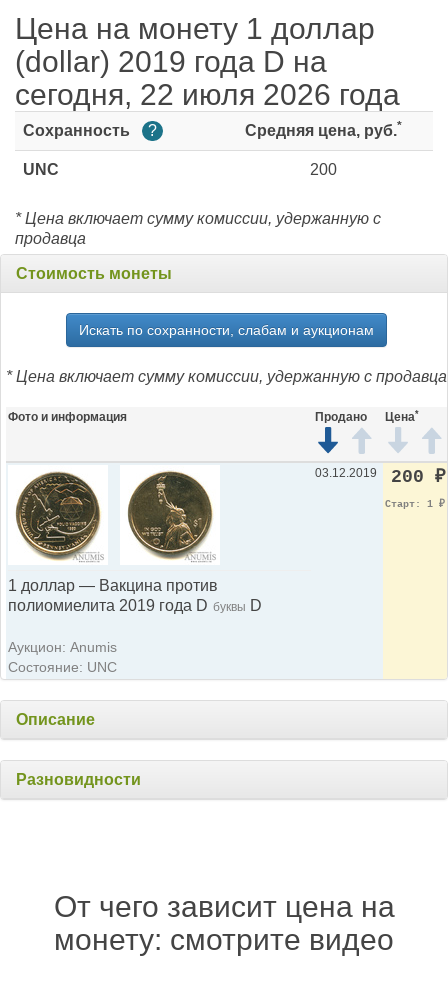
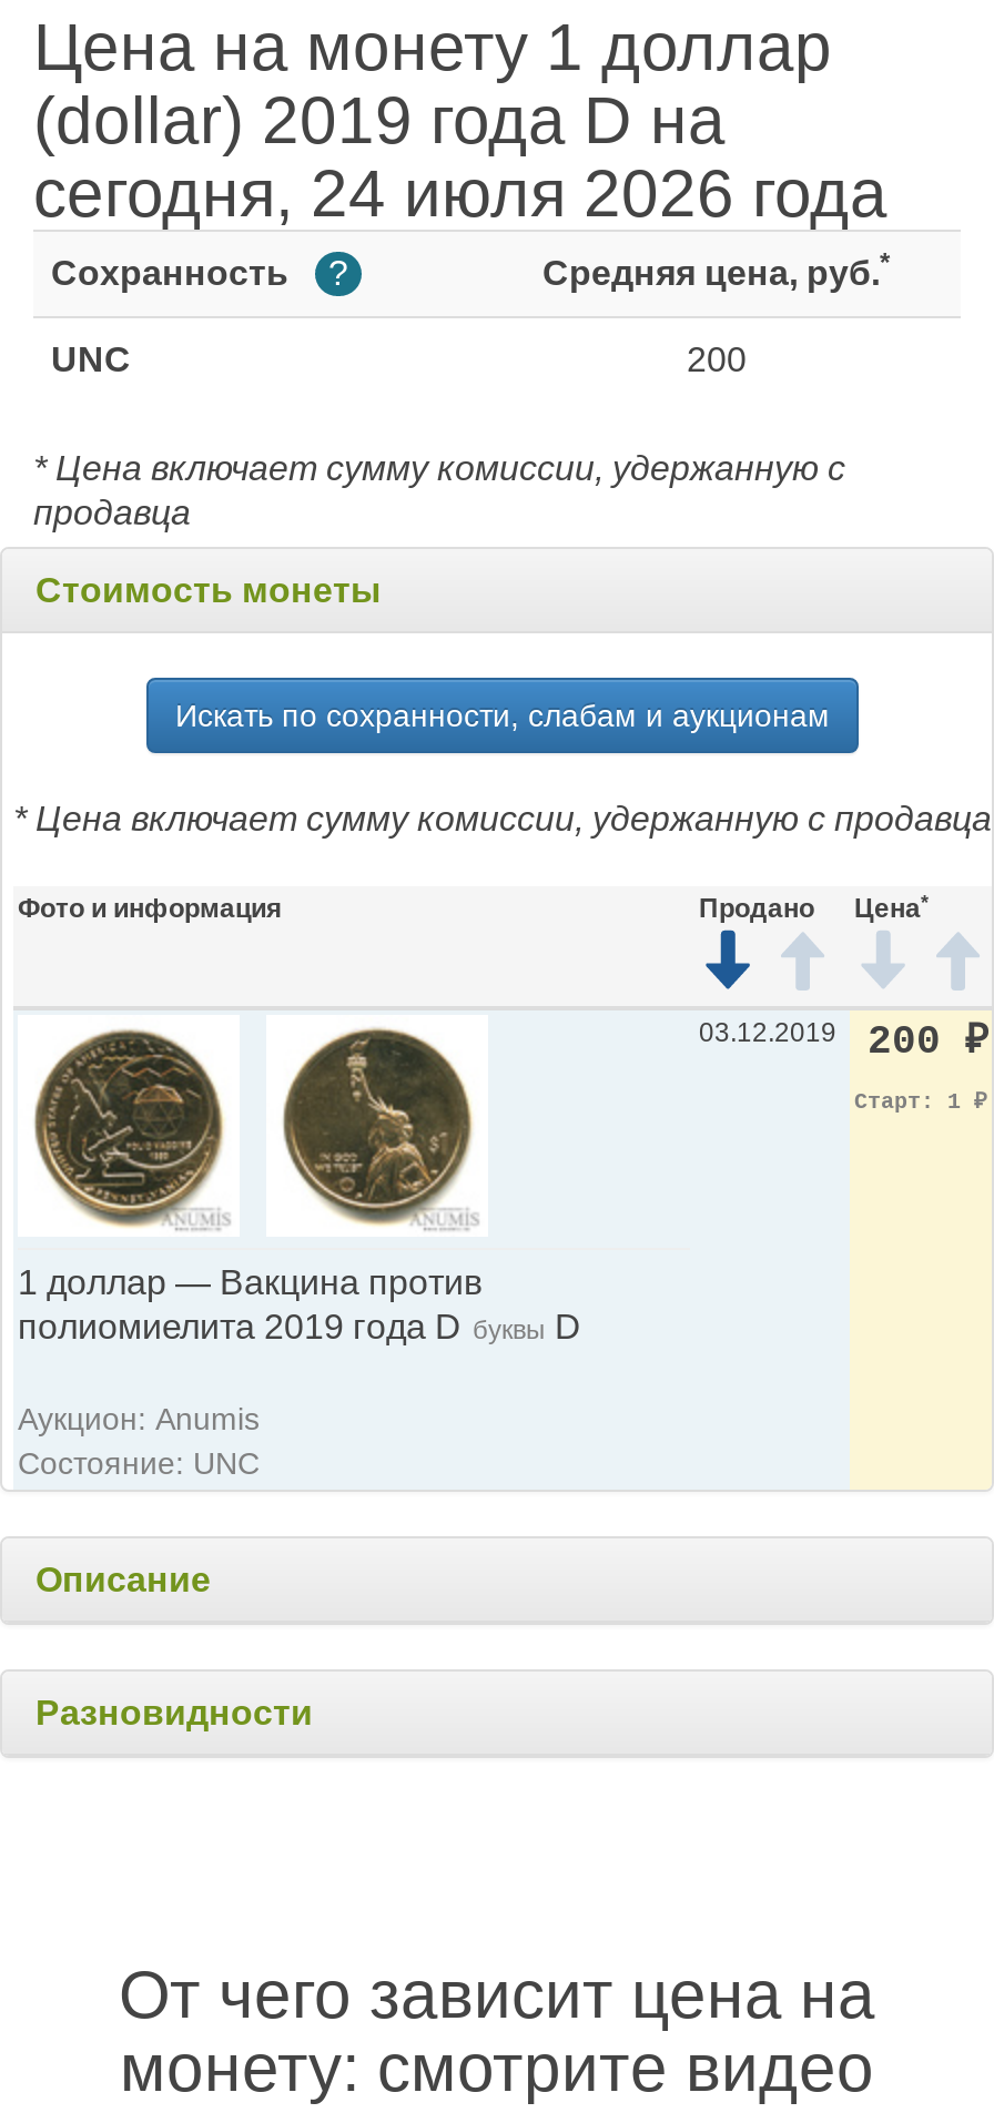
- сегодня, 22 июля 2026 года
+ сегодня, 24 июля 2026 года
